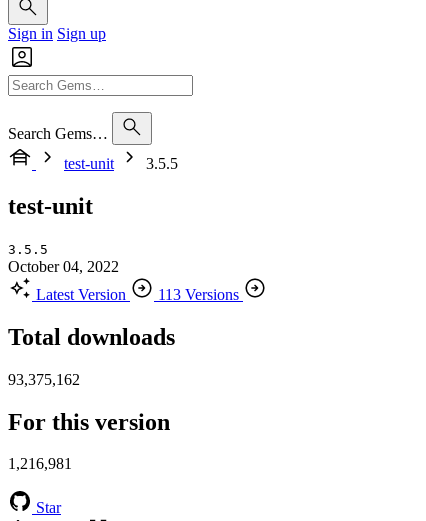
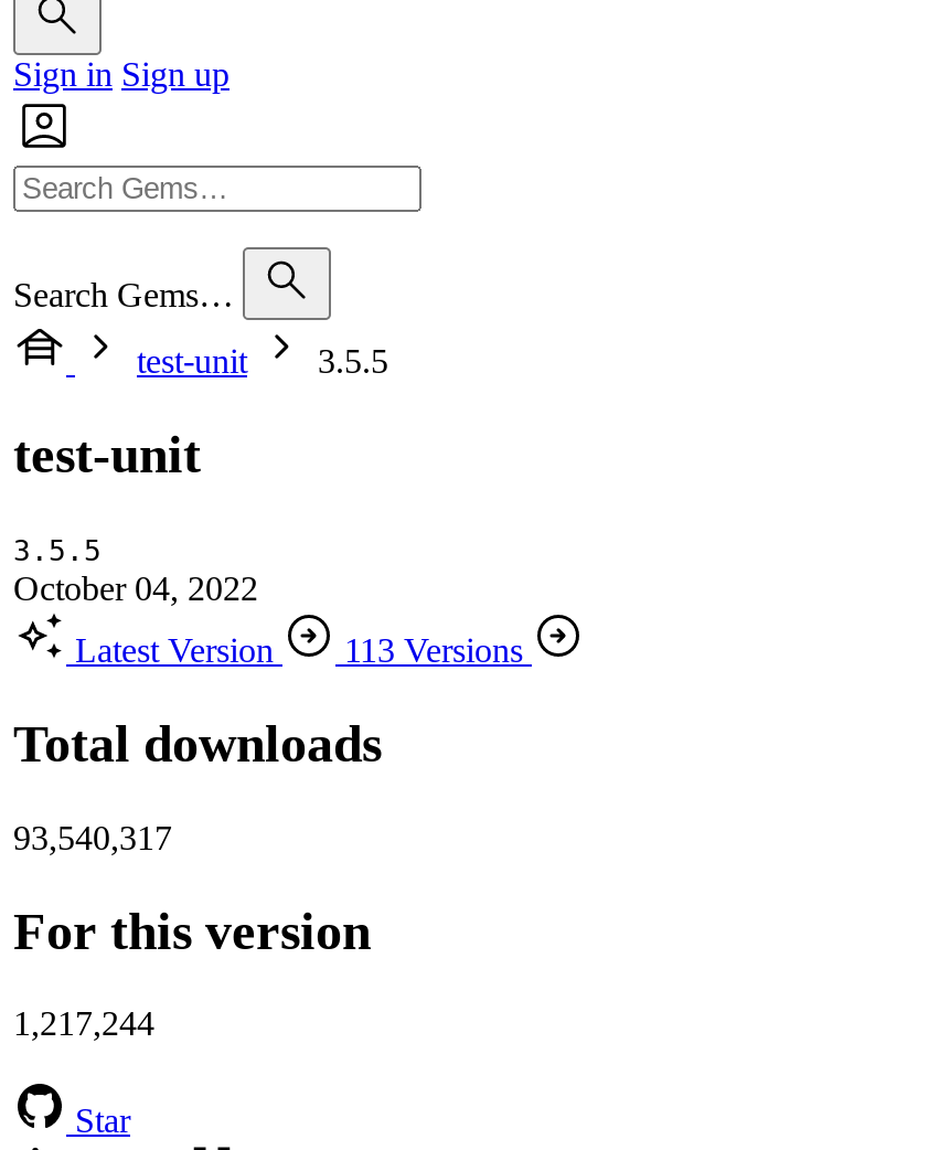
- 93,375,162
+ 93,540,317

- 1,216,981
+ 1,217,244
